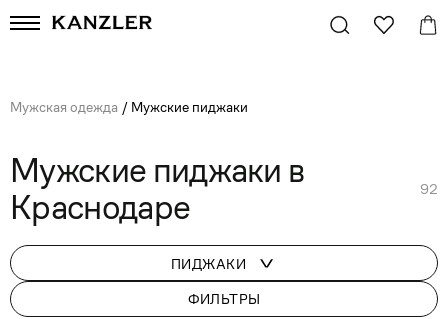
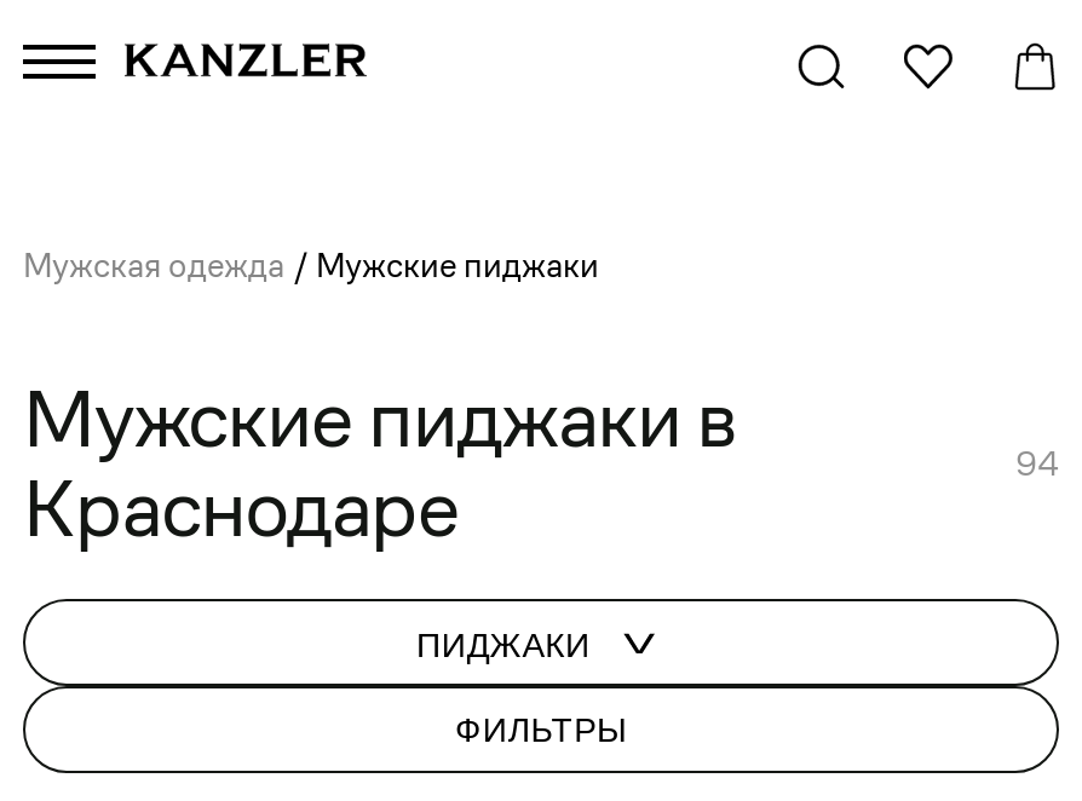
- 92
+ 94
